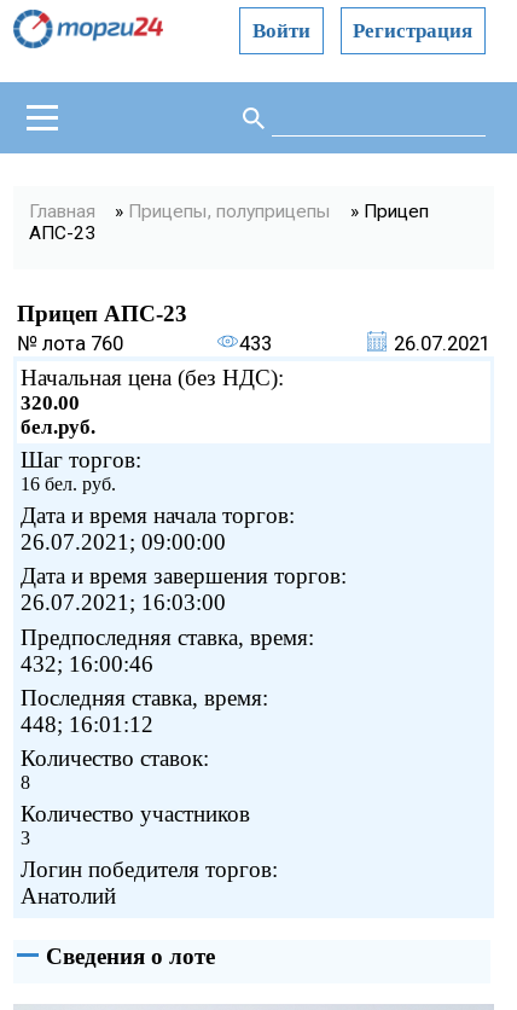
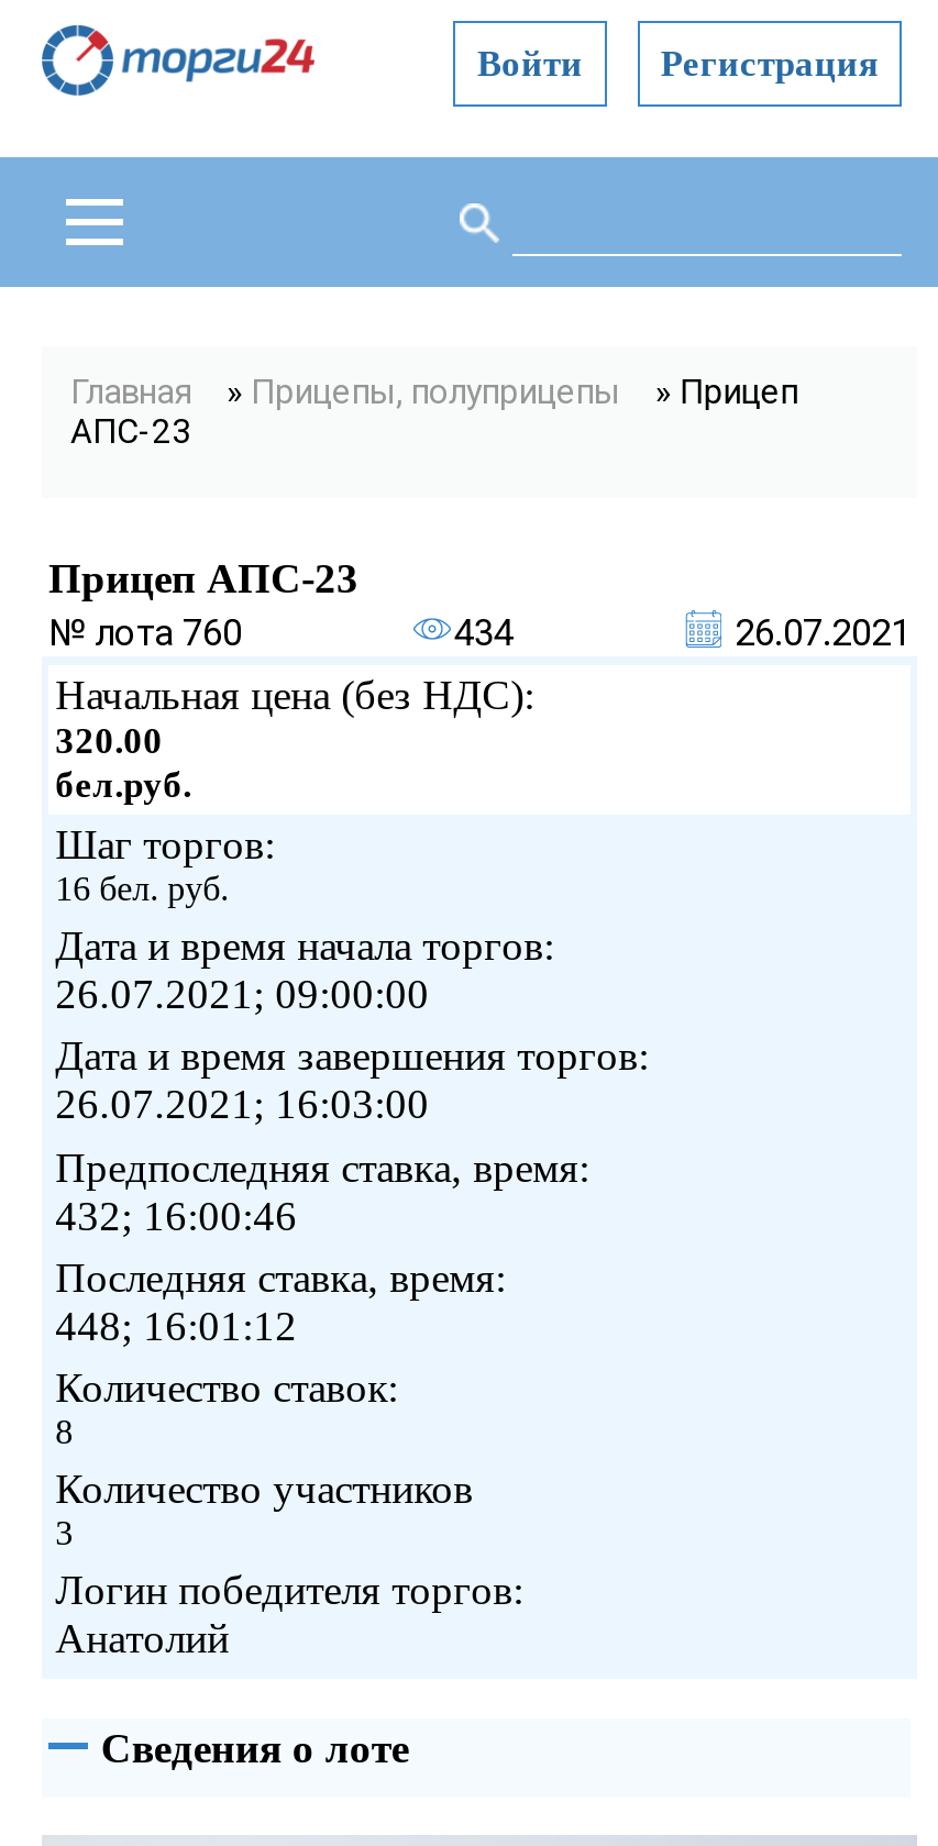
- 433
+ 434
